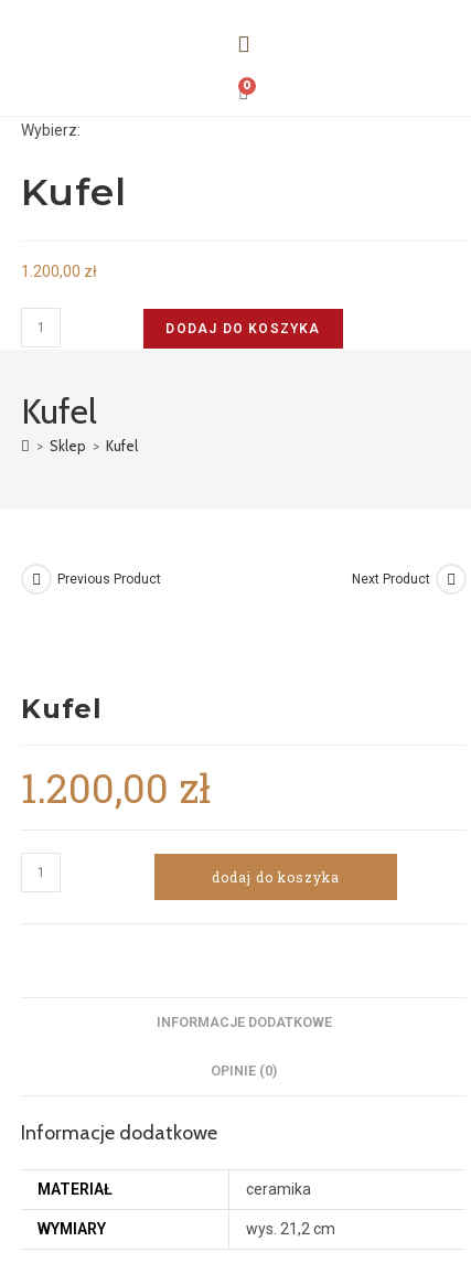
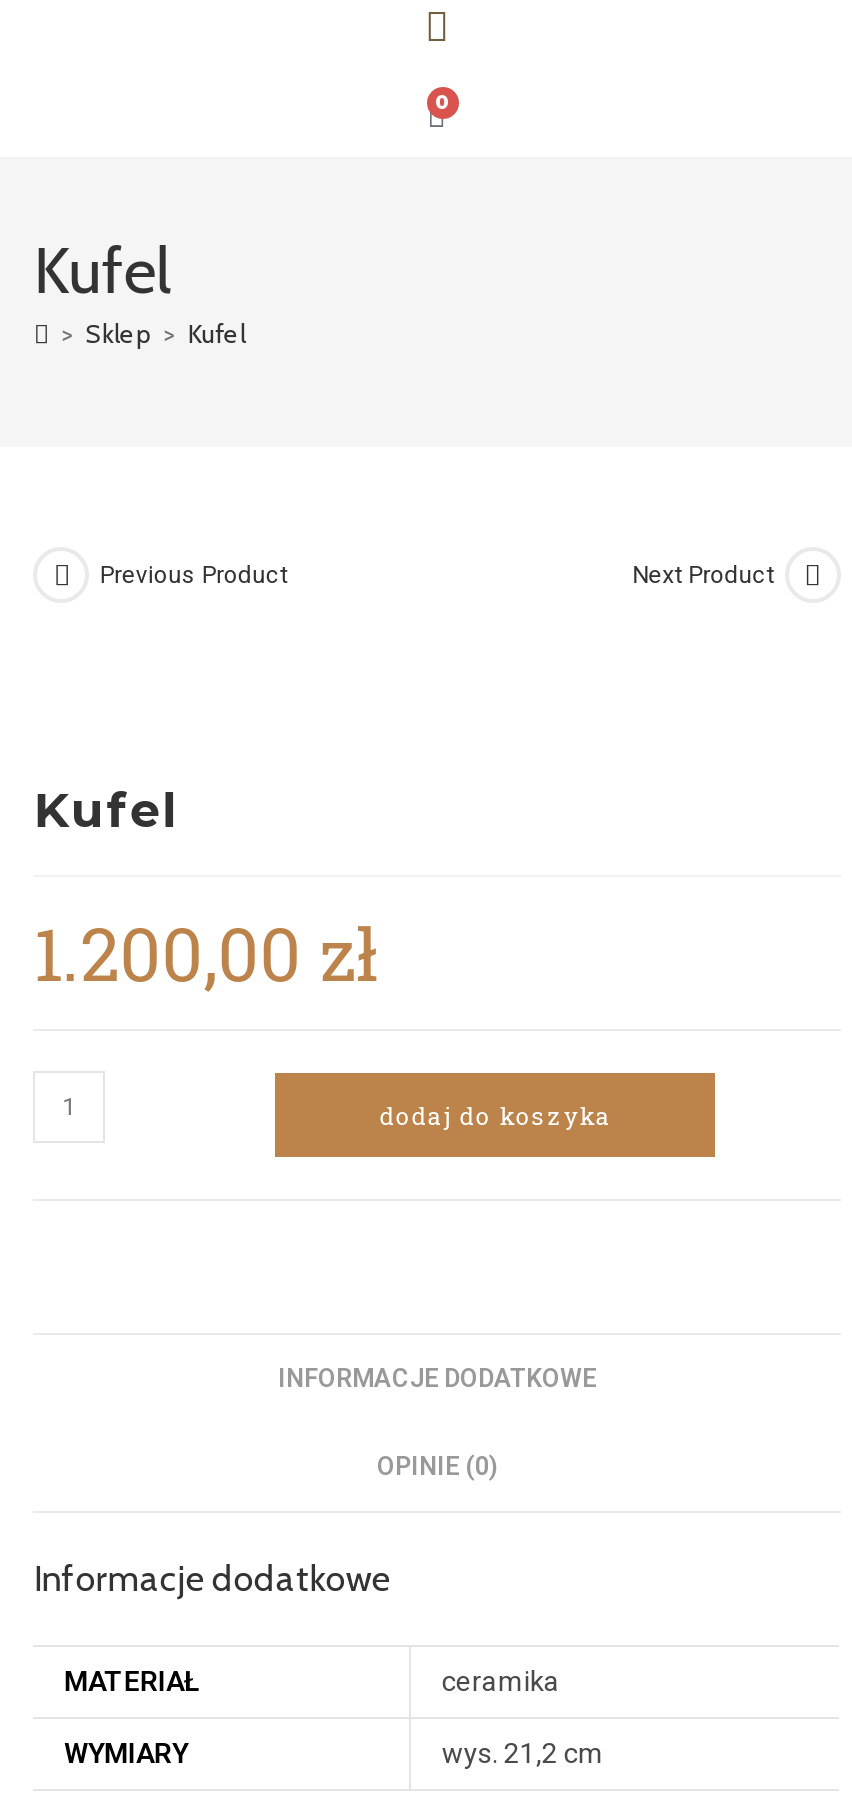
- Wybierz:
- Kufel
- 1.200,00 zł
- DODAJ DO KOSZYKA
